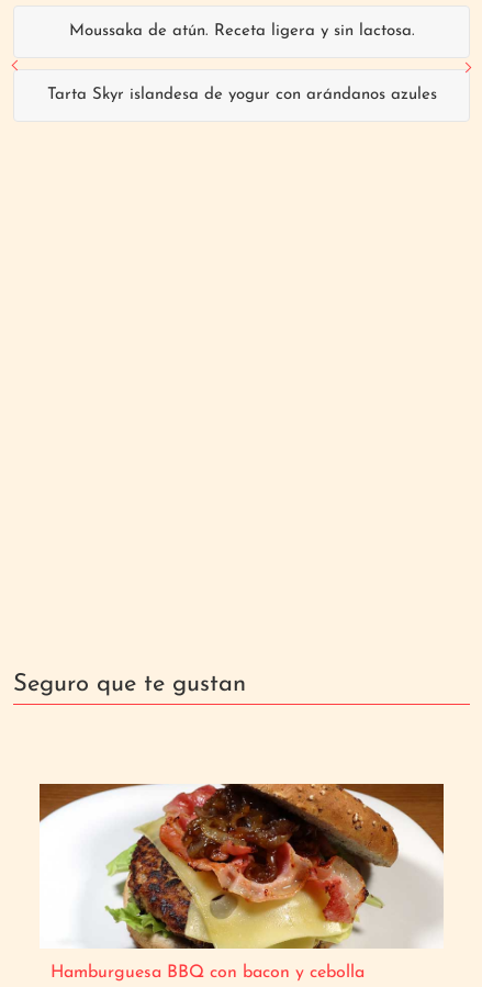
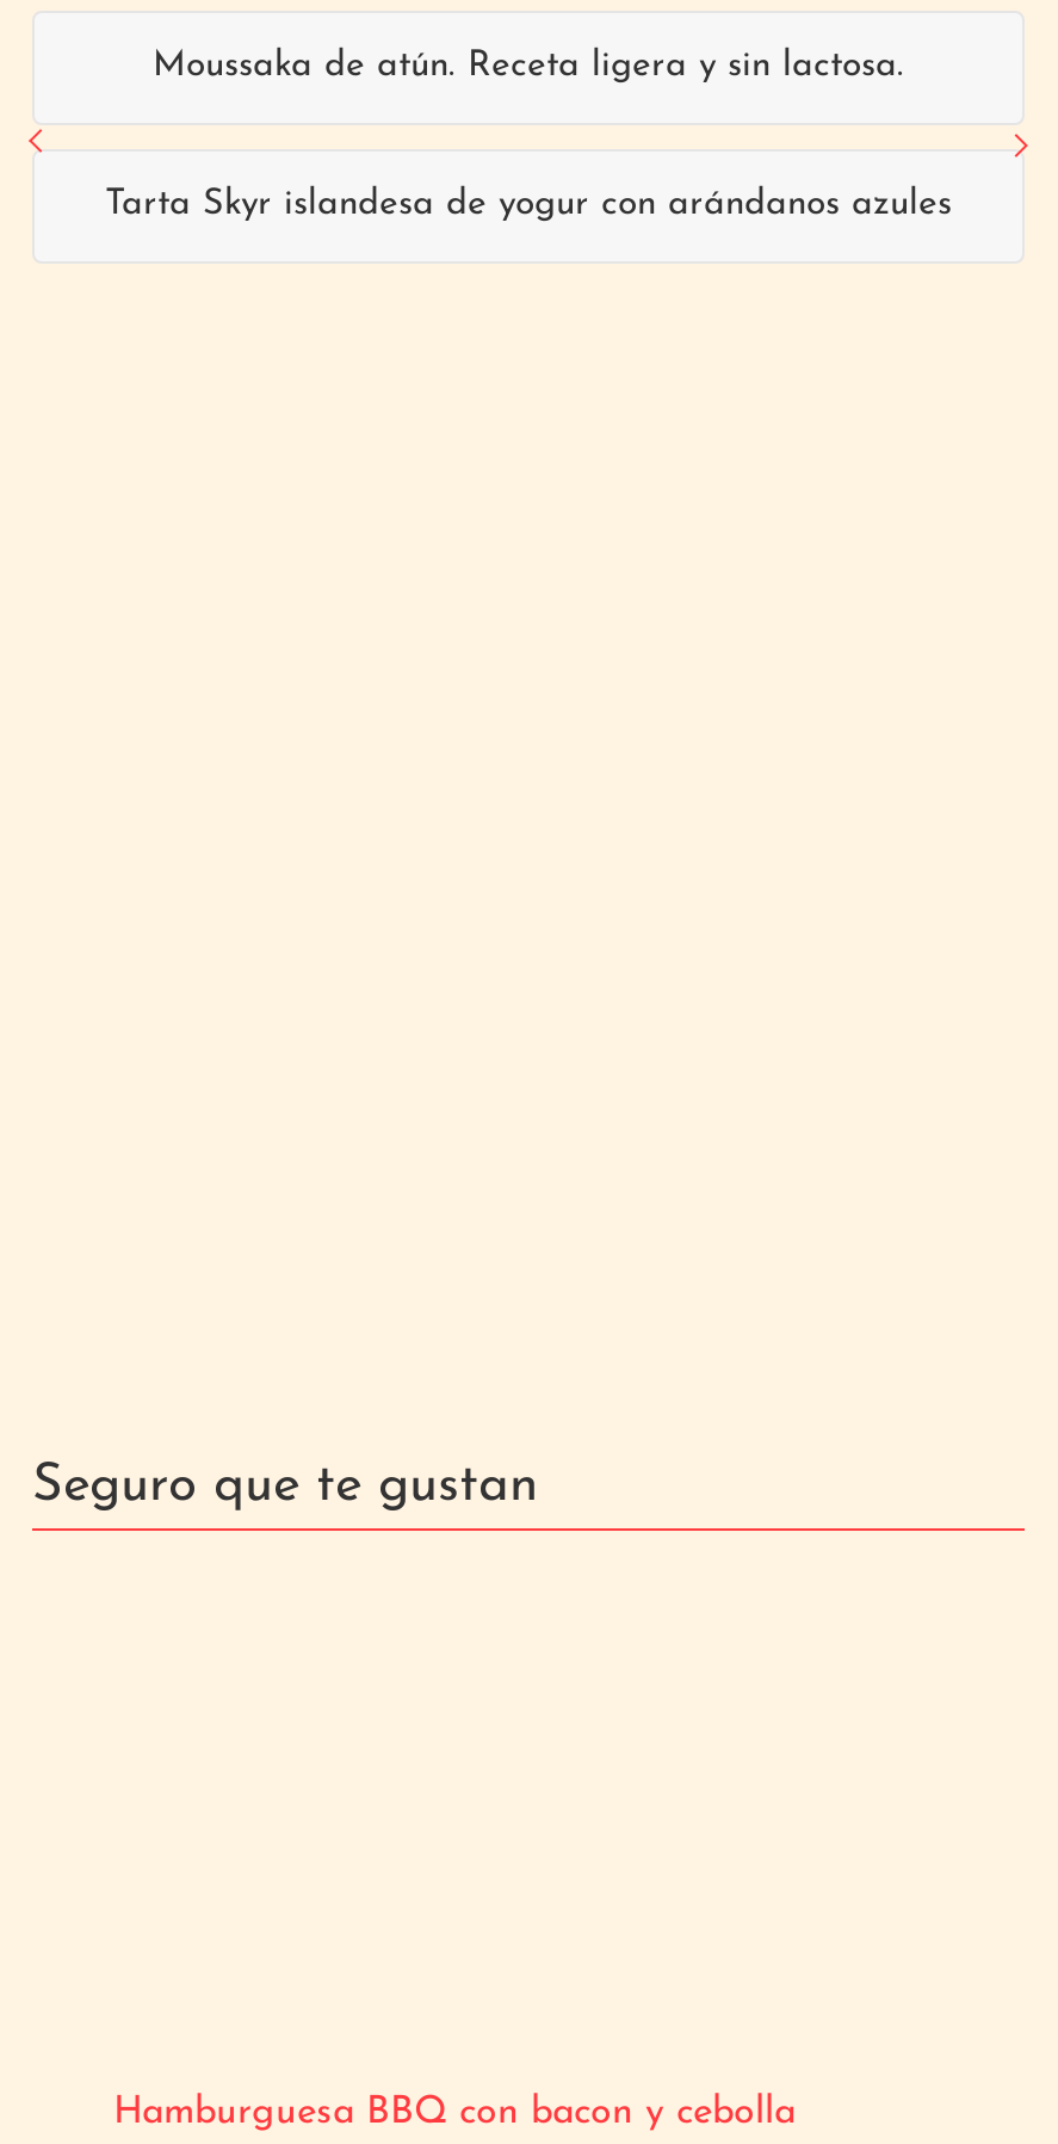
- [image]
